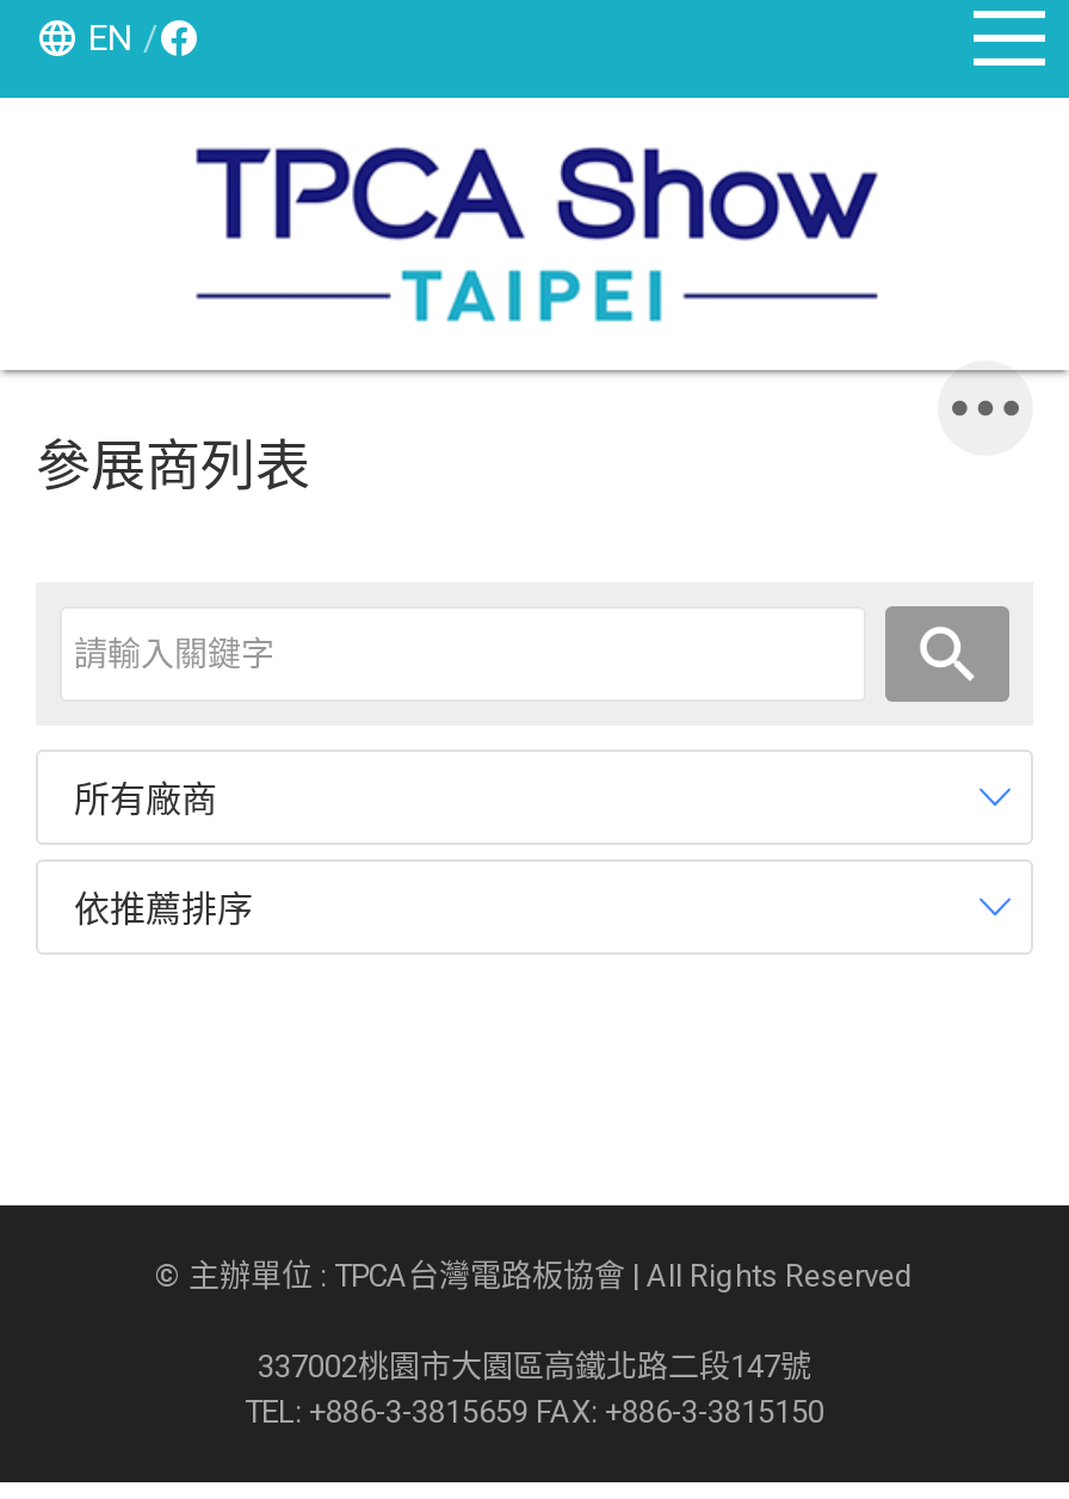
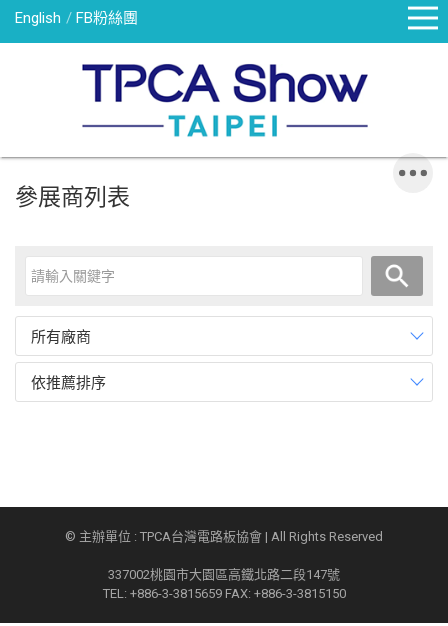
- EN
+ English
+ FB粉絲團
